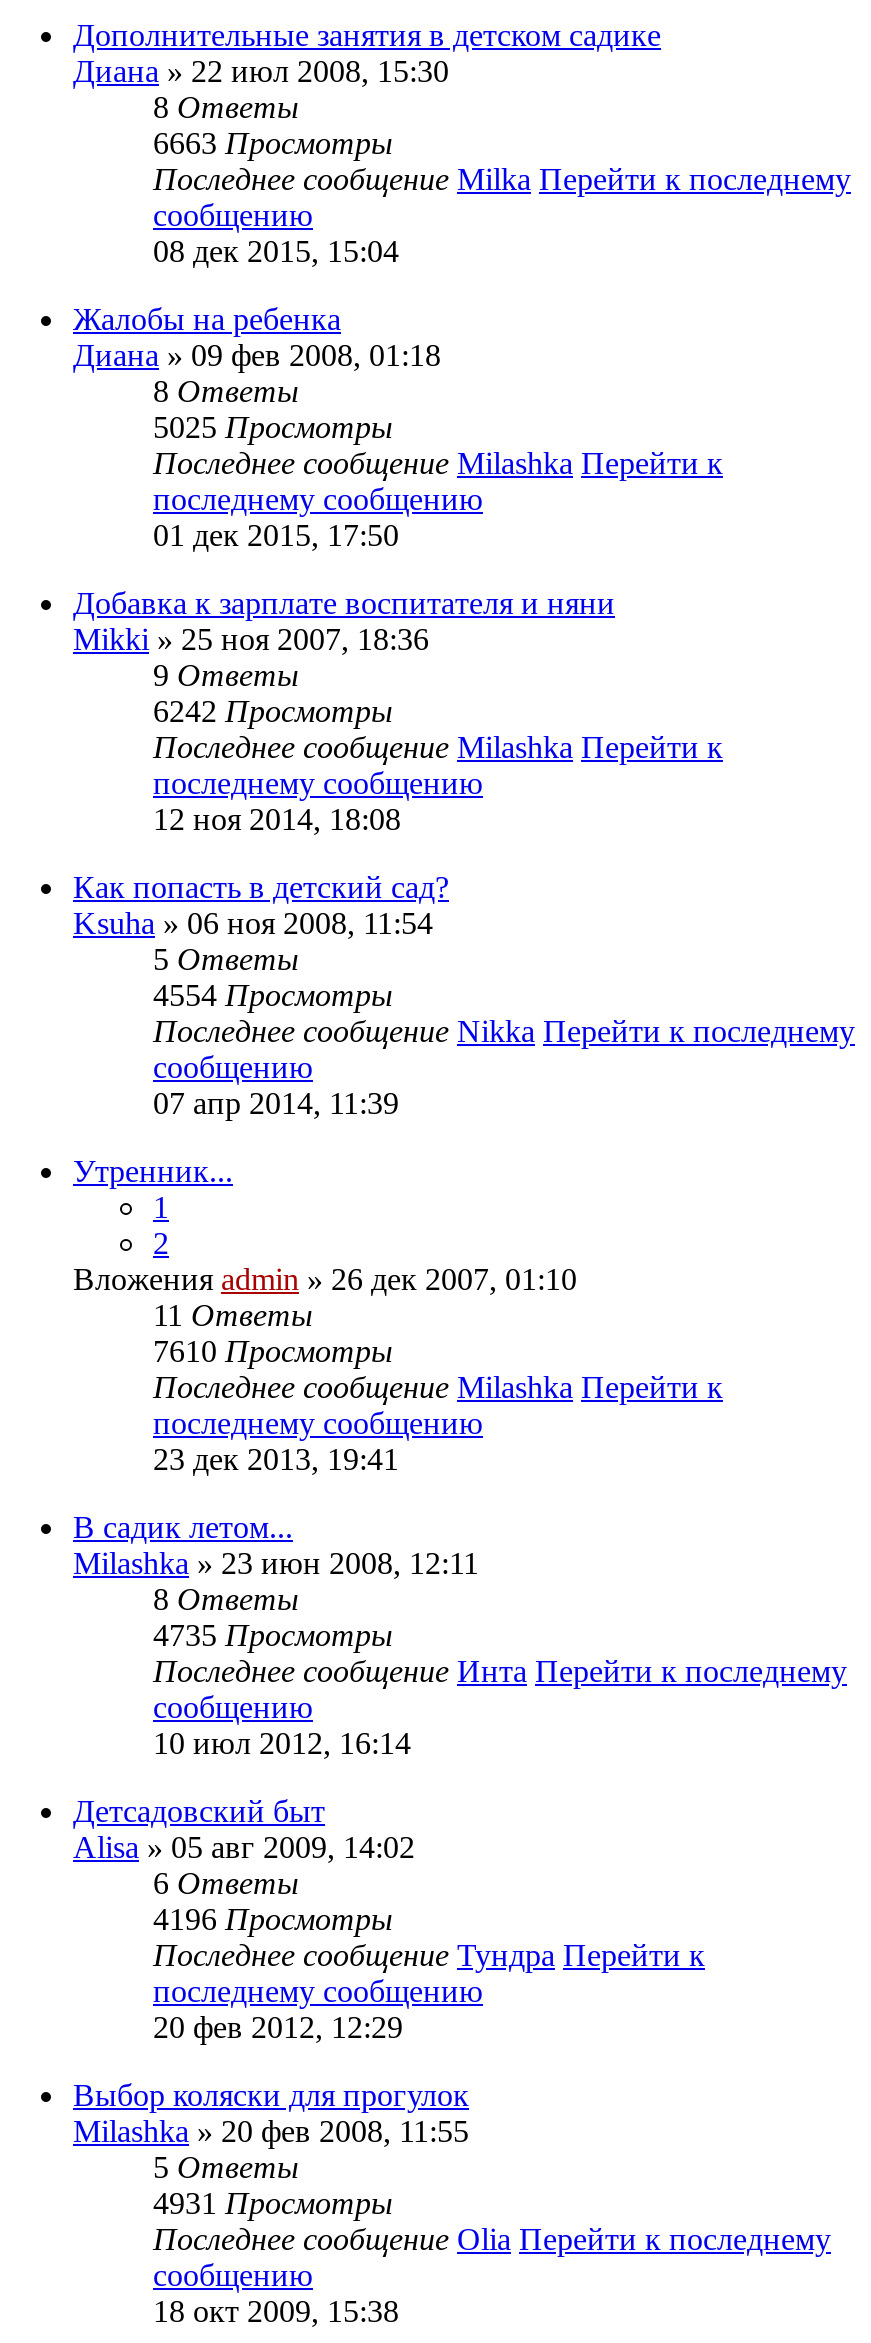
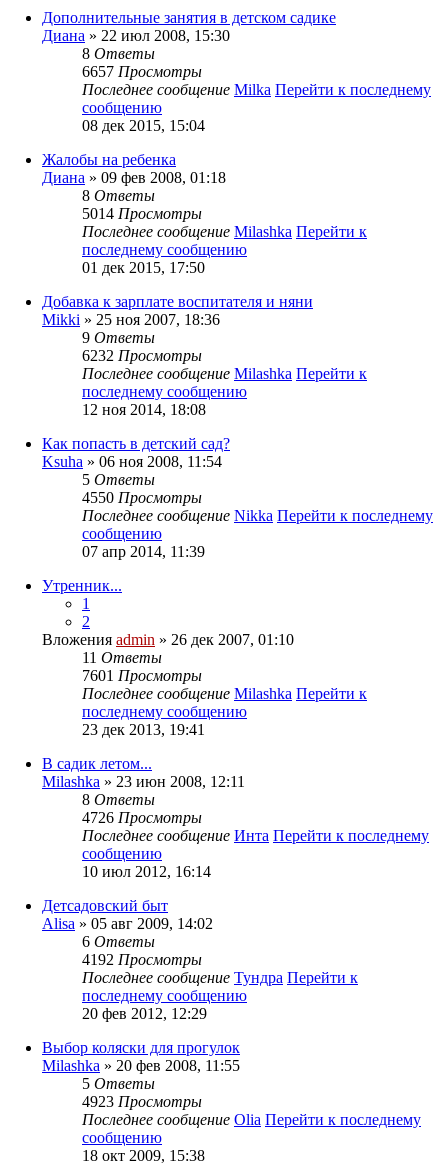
- 6663 Просмотры
+ 6657 Просмотры

- 5025 Просмотры
+ 5014 Просмотры

- 6242 Просмотры
+ 6232 Просмотры

- 4554 Просмотры
+ 4550 Просмотры

- 7610 Просмотры
+ 7601 Просмотры

- 4735 Просмотры
+ 4726 Просмотры

- 4196 Просмотры
+ 4192 Просмотры

- 4931 Просмотры
+ 4923 Просмотры
